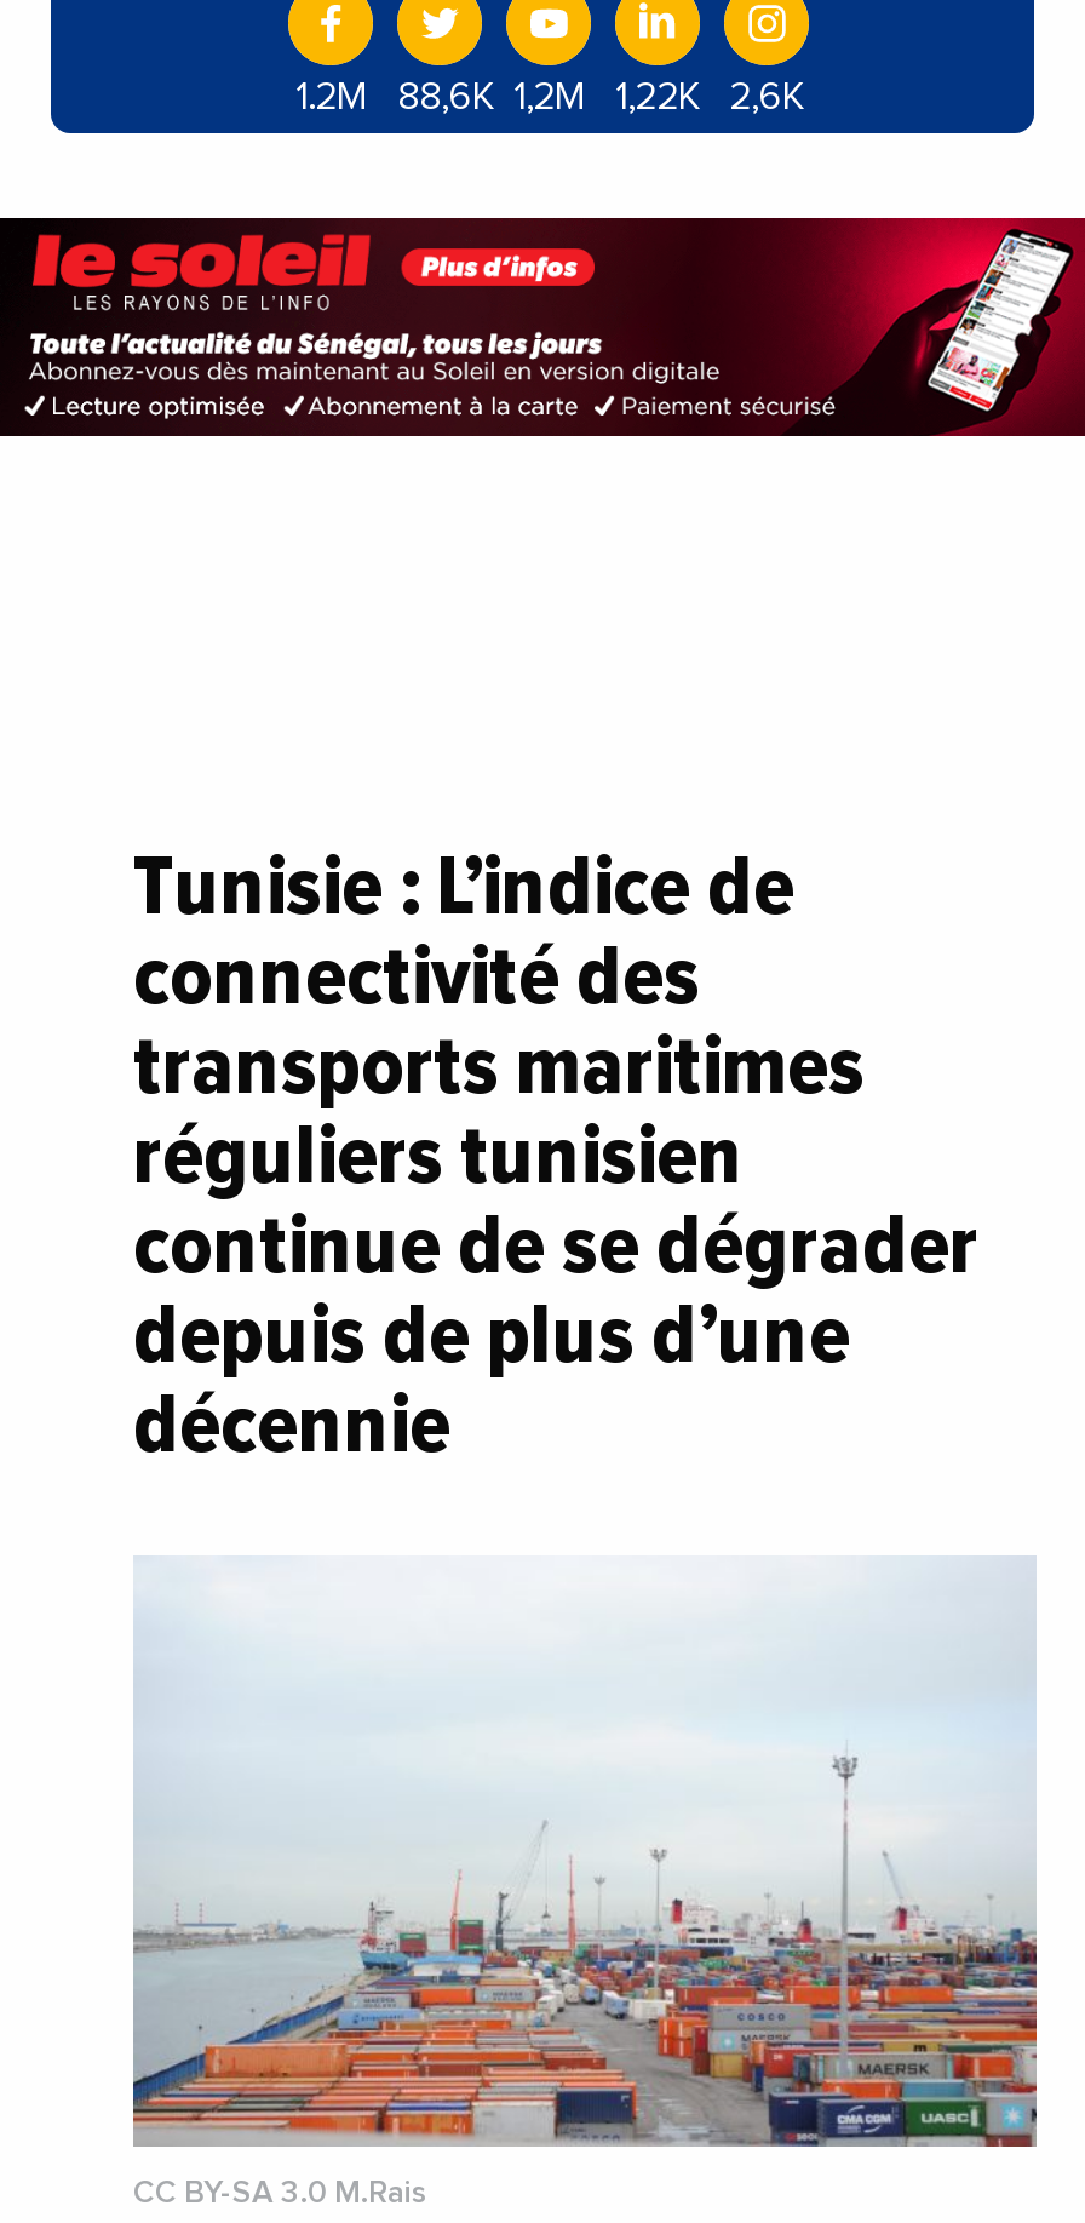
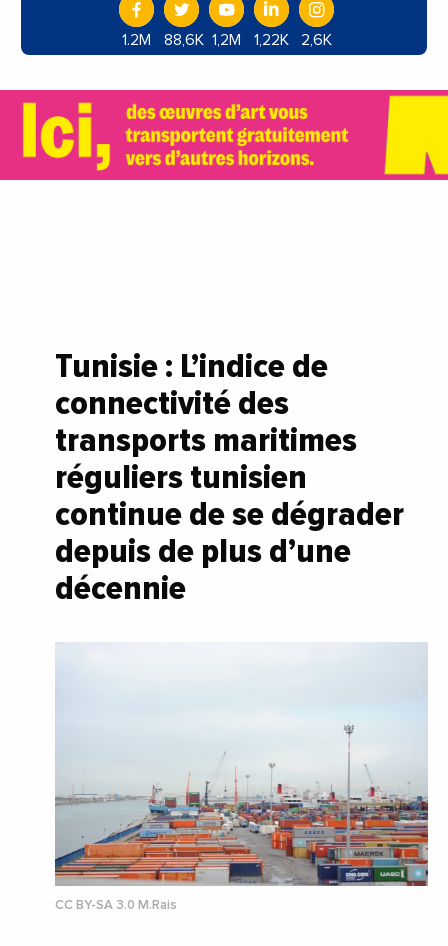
- [image]
+ [image]
